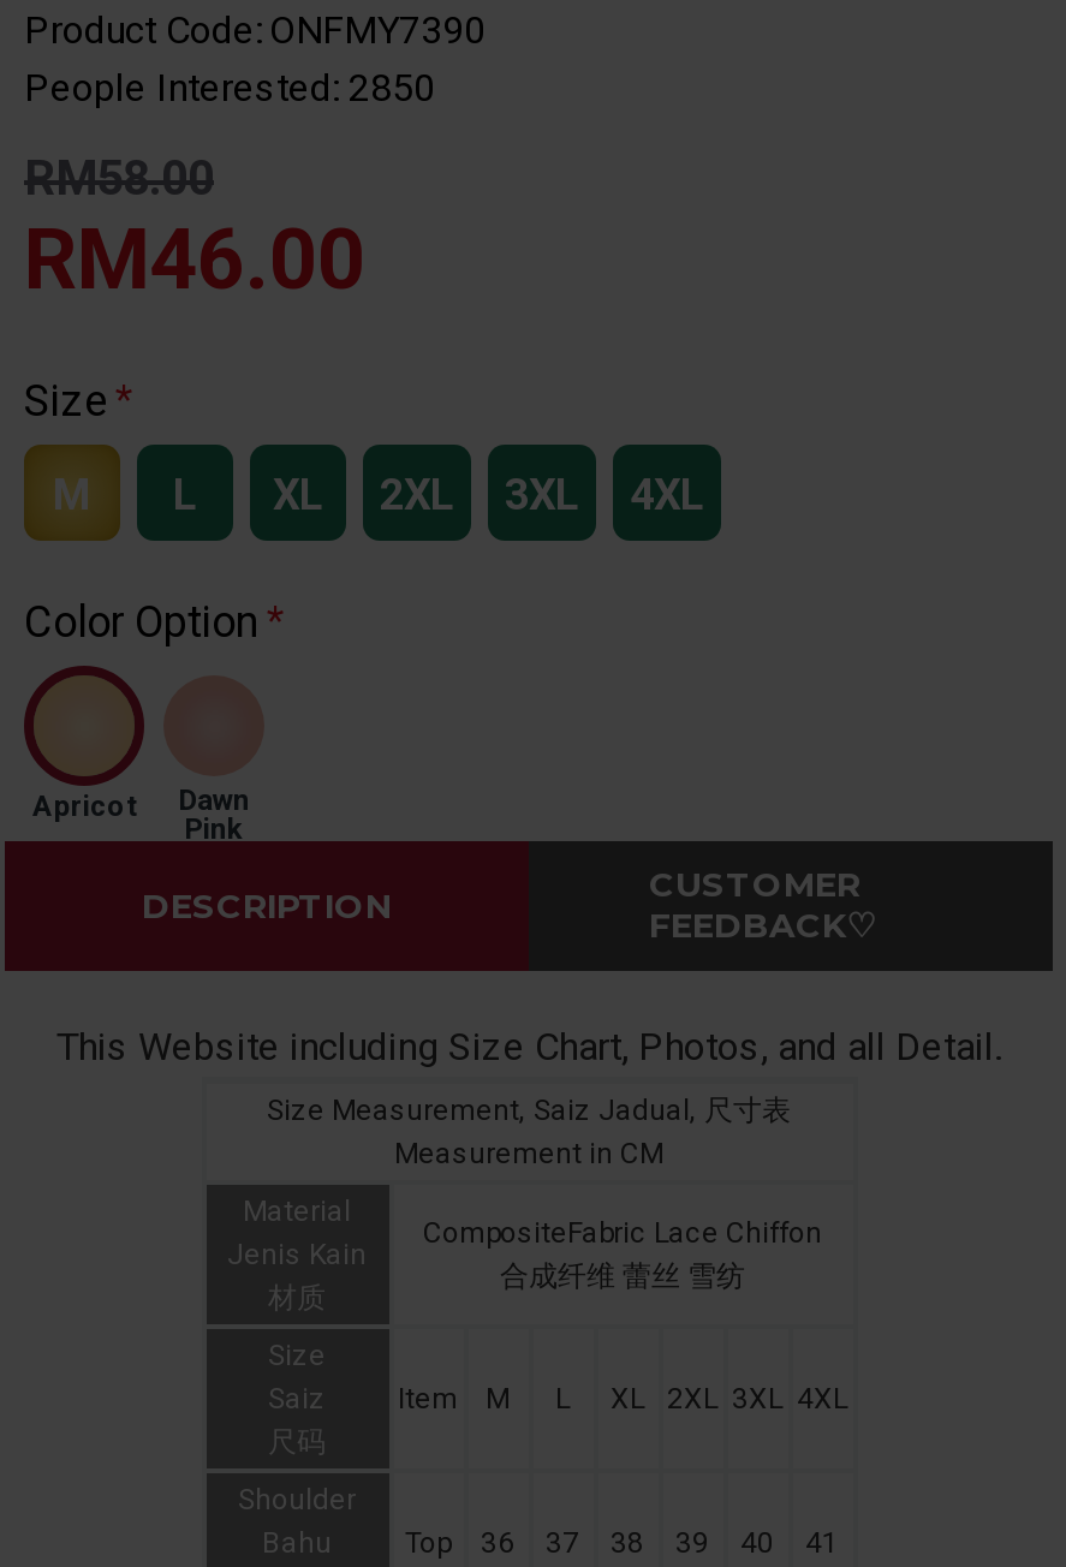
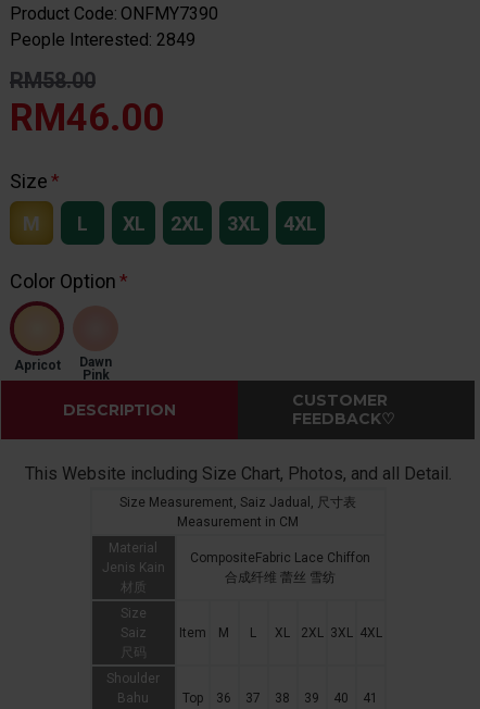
- People Interested: 2850
+ People Interested: 2849
